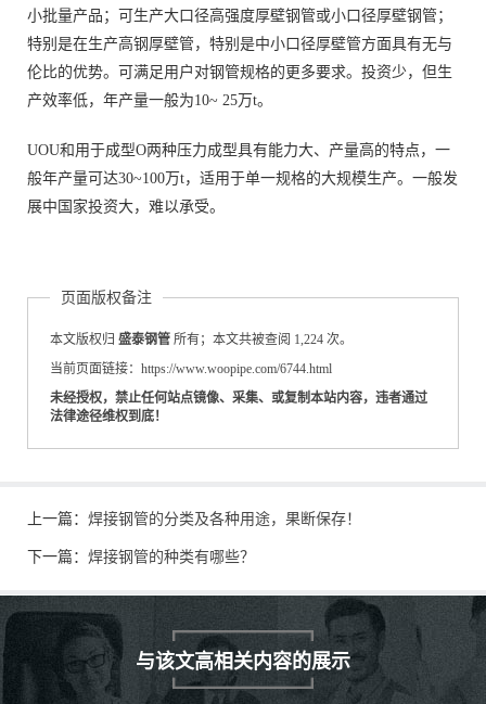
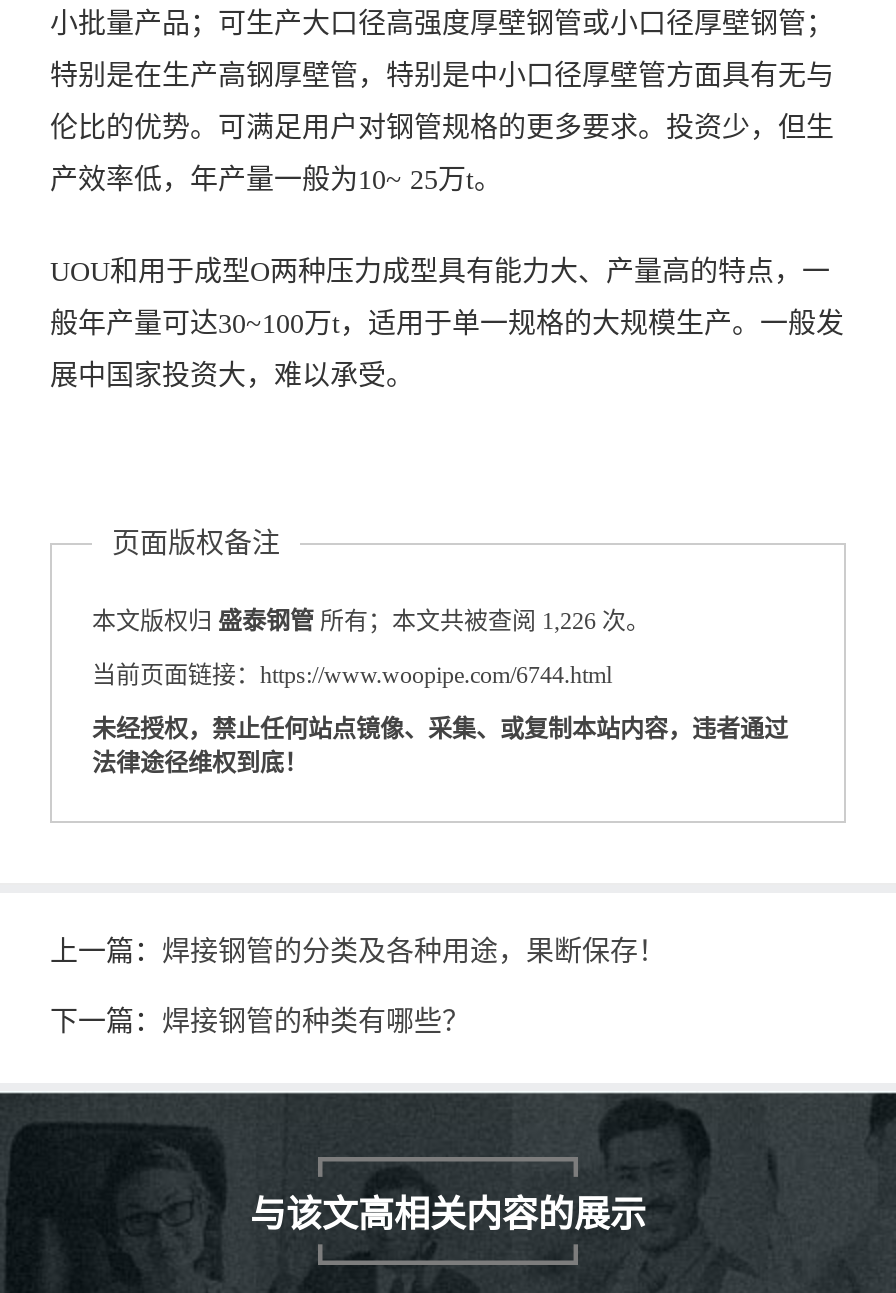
- 本文版权归盛泰钢管所有；本文共被查阅 1,224 次。
+ 本文版权归盛泰钢管所有；本文共被查阅 1,226 次。
